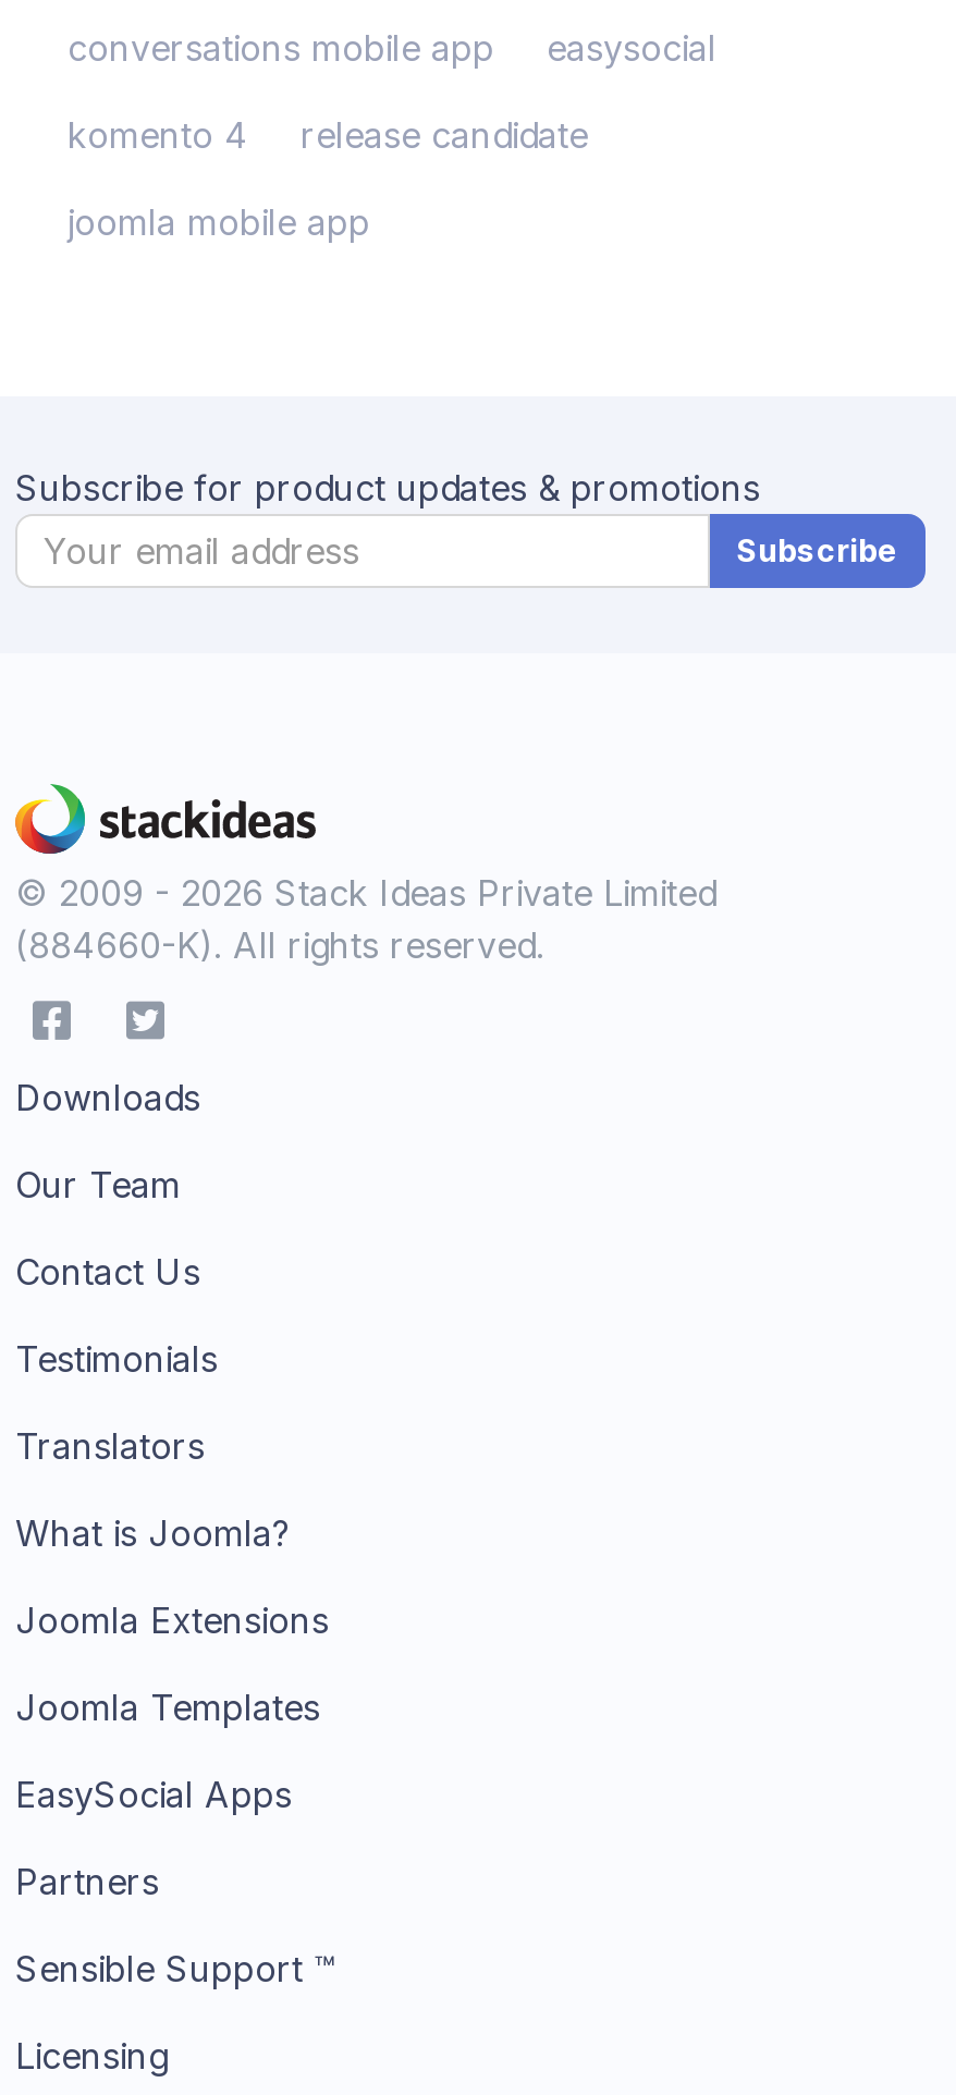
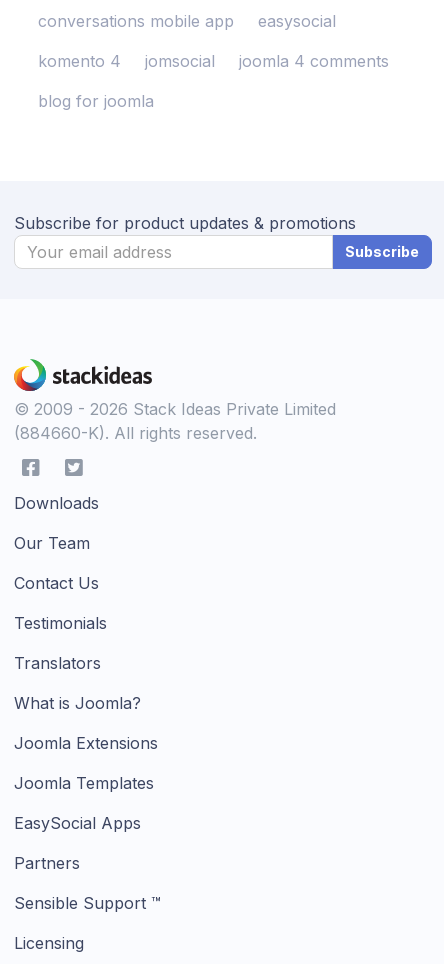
- release candidate
+ jomsocial
+ joomla 4 comments

- joomla mobile app
+ blog for joomla
